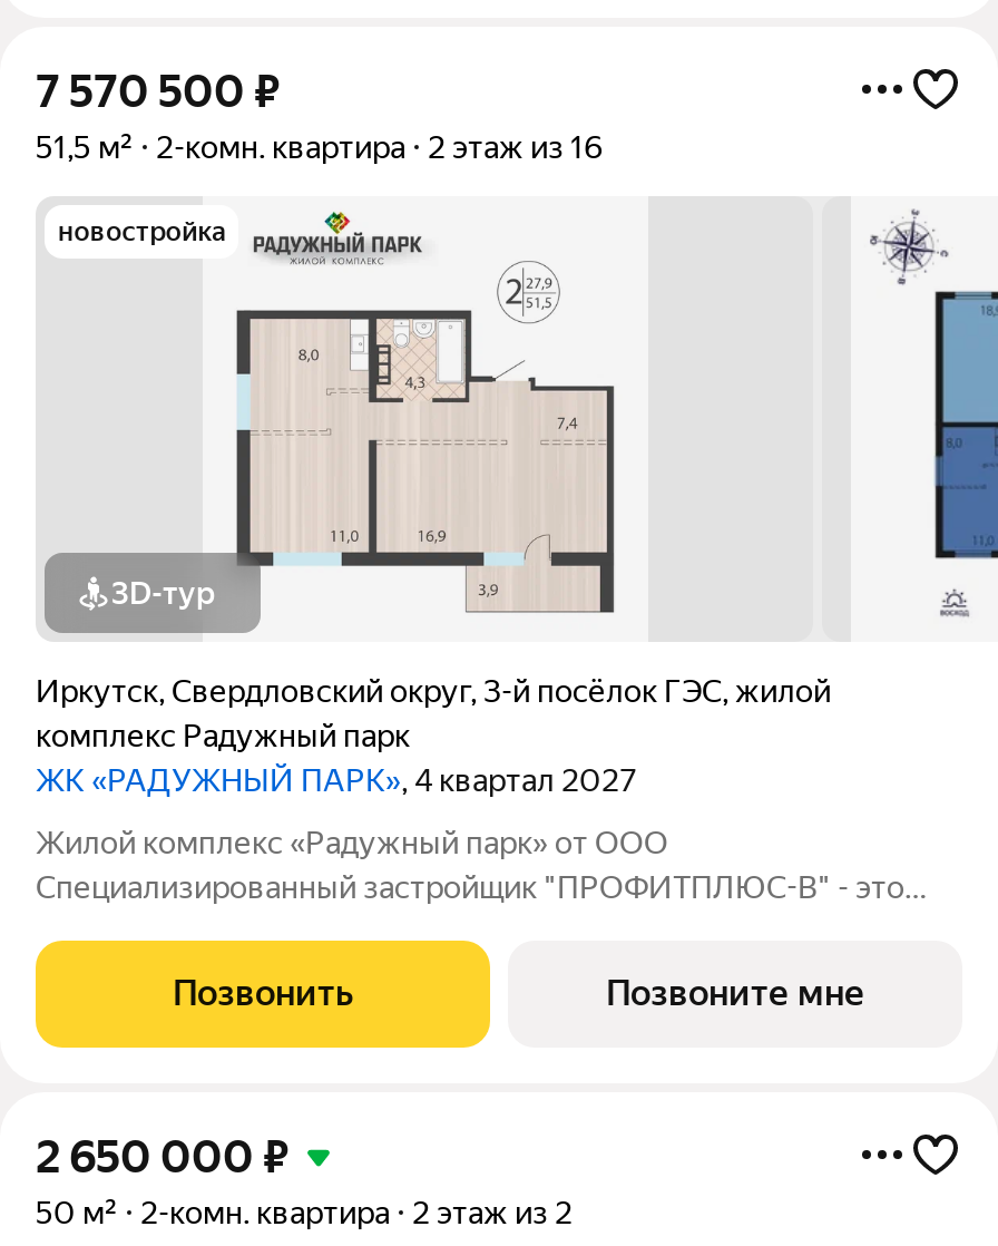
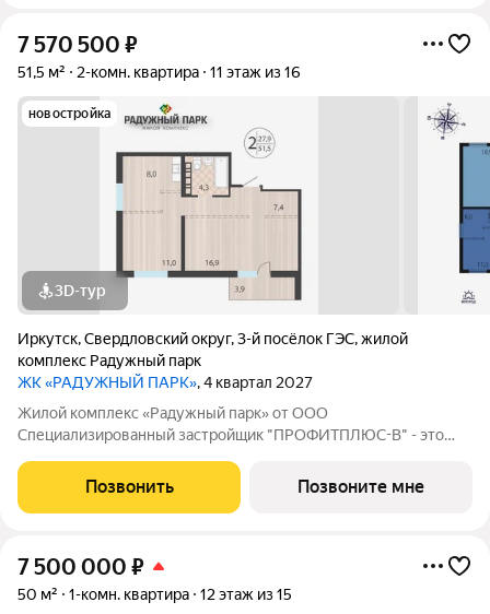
- 51,5 м² 2-комн. квартира 2 этаж из 16
+ 51,5 м² 2-комн. квартира 11 этаж из 16

- 2 650 000 ₽
+ 7 500 000 ₽

- 2-комн. квартира
- 2 этаж из 2
+ 1-комн. квартира
+ 12 этаж из 15
